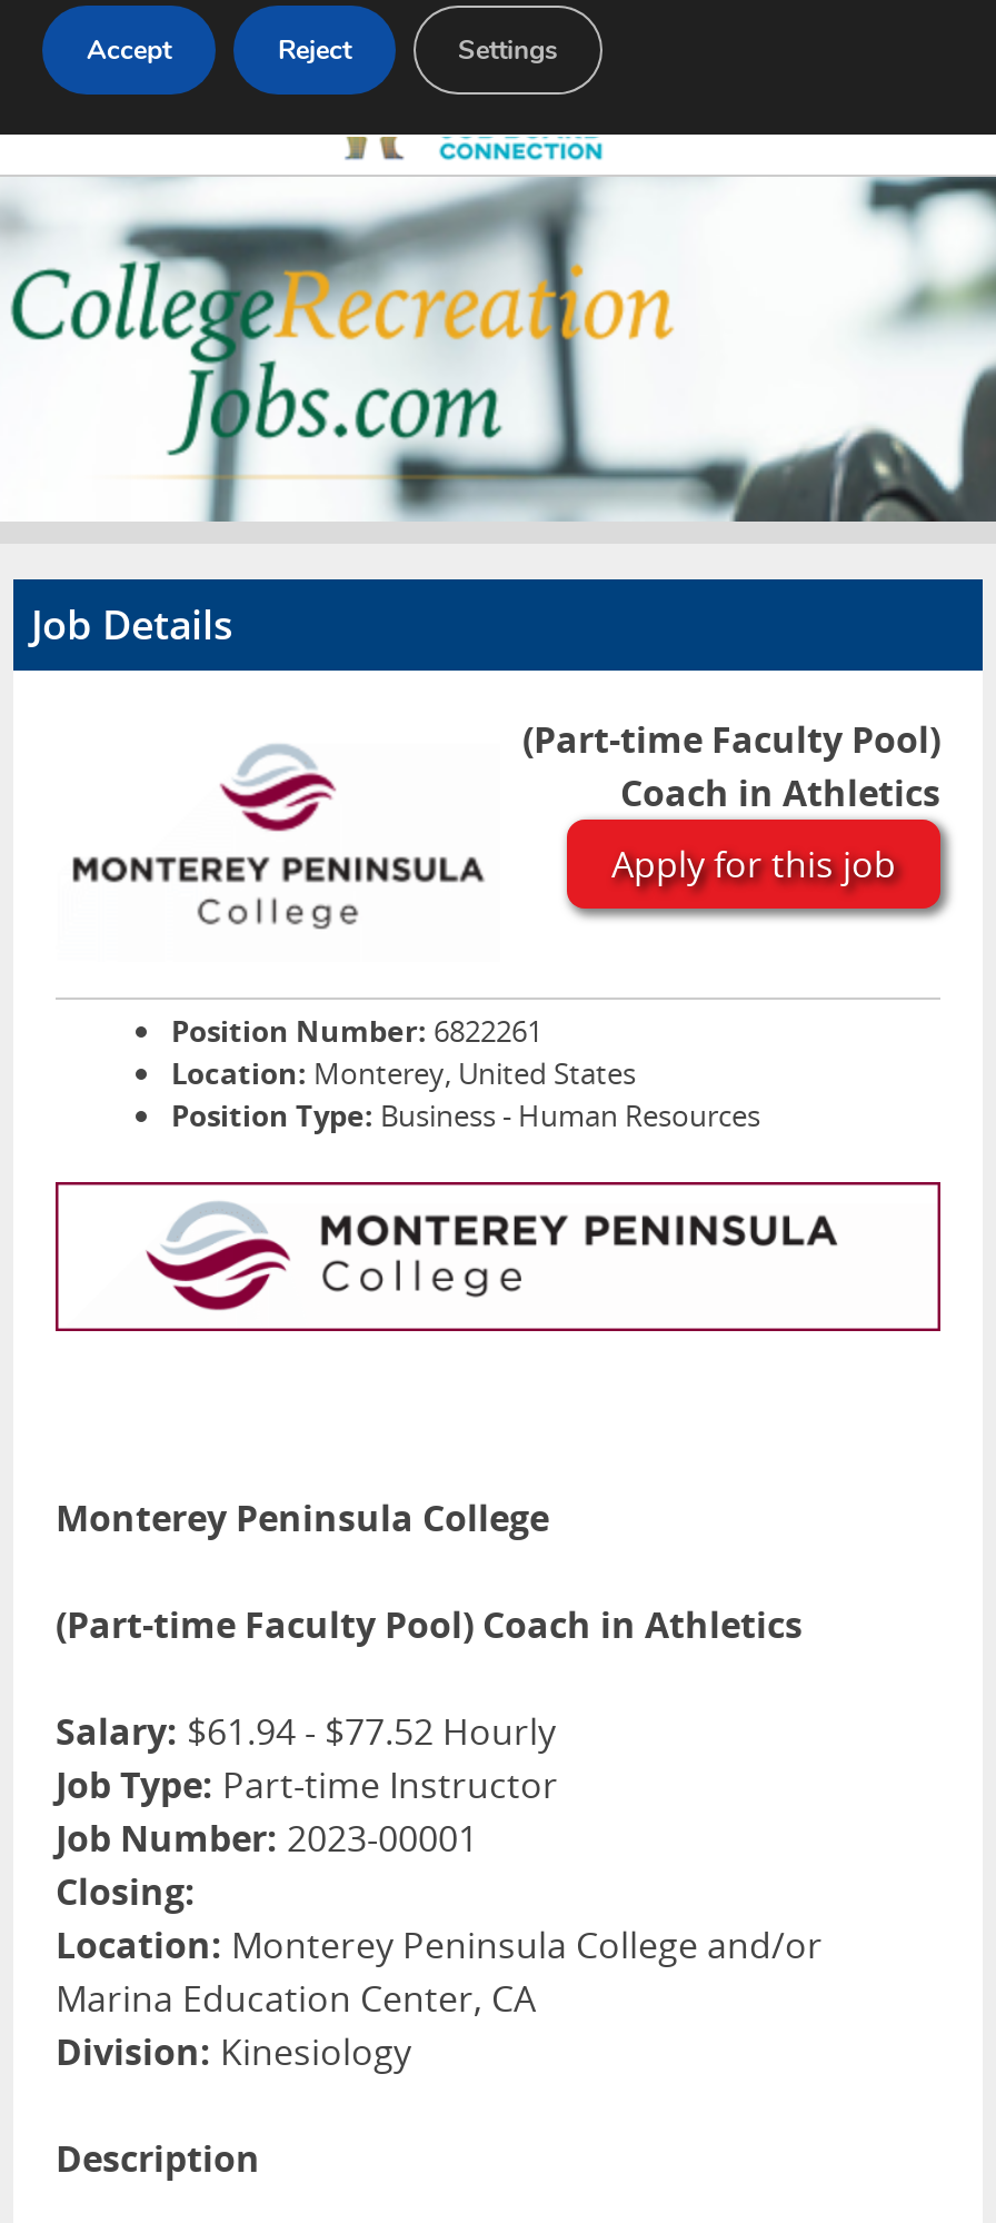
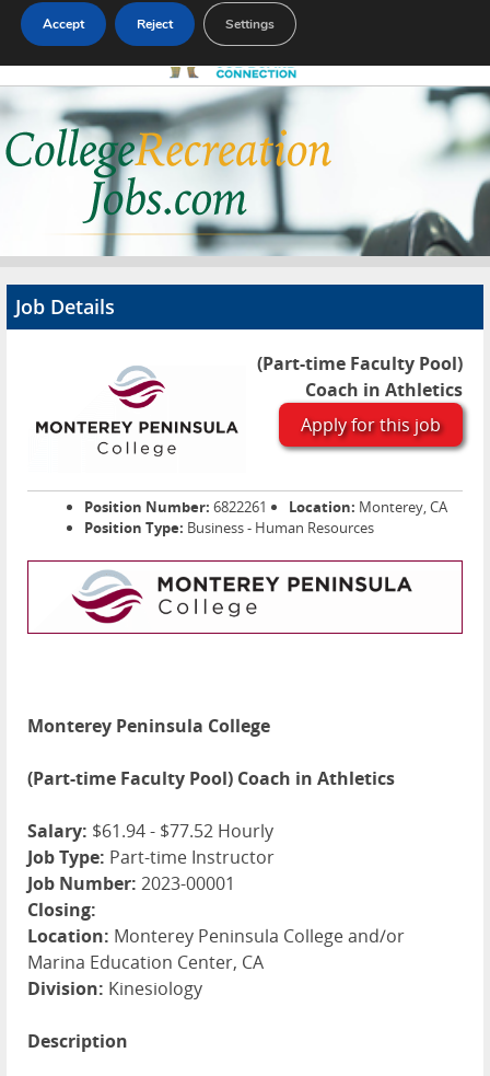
- Location: Monterey, United States
+ Location: Monterey, CA
